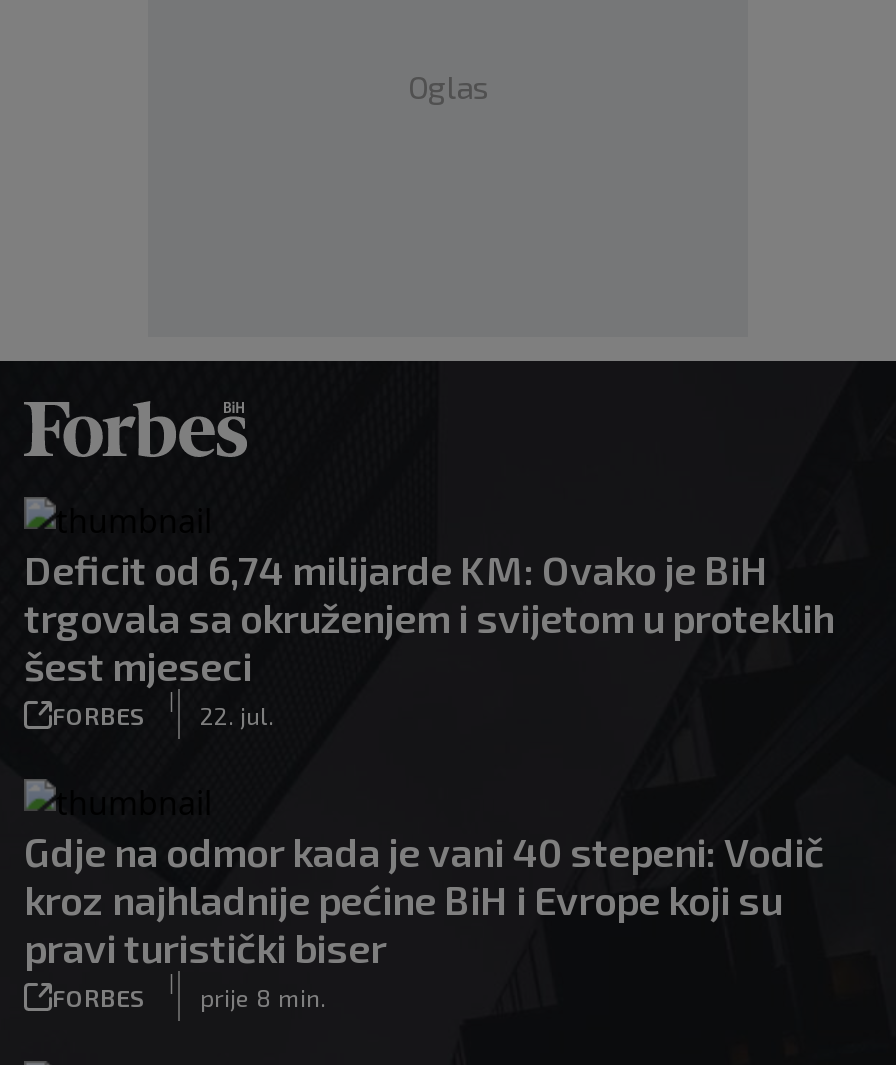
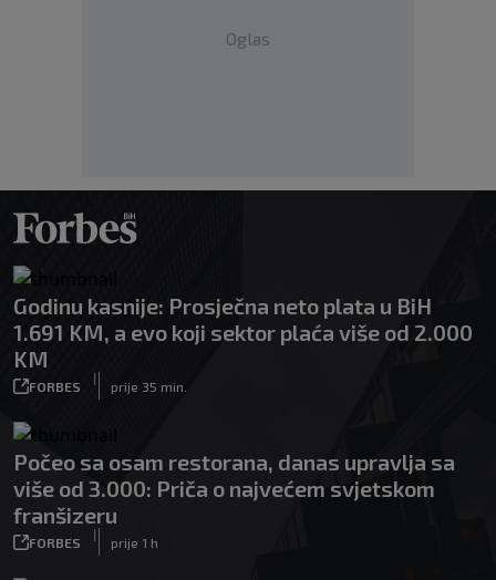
- Deficit od 6,74 milijarde KM: Ovako je BiH
- trgovala sa okruženjem i svijetom u proteklih
- šest mjeseci
+ Godinu kasnije: Prosječna neto plata u BiH
+ 1.691 KM, a evo koji sektor plaća više od 2.000
+ KM

- FORBES 22. jul.
+ FORBES prije 35 min.

- Gdje na odmor kada je vani 40 stepeni: Vodič
- kroz najhladnije pećine BiH i Evrope koji su
- pravi turistički biser
+ Počeo sa osam restorana, danas upravlja sa
+ više od 3.000: Priča o najvećem svjetskom
+ franšizeru

- FORBES prije 8 min.
+ FORBES prije 1 h
